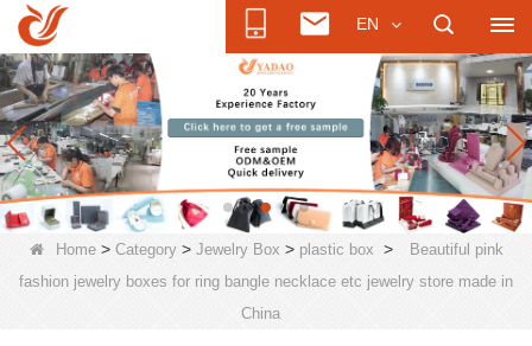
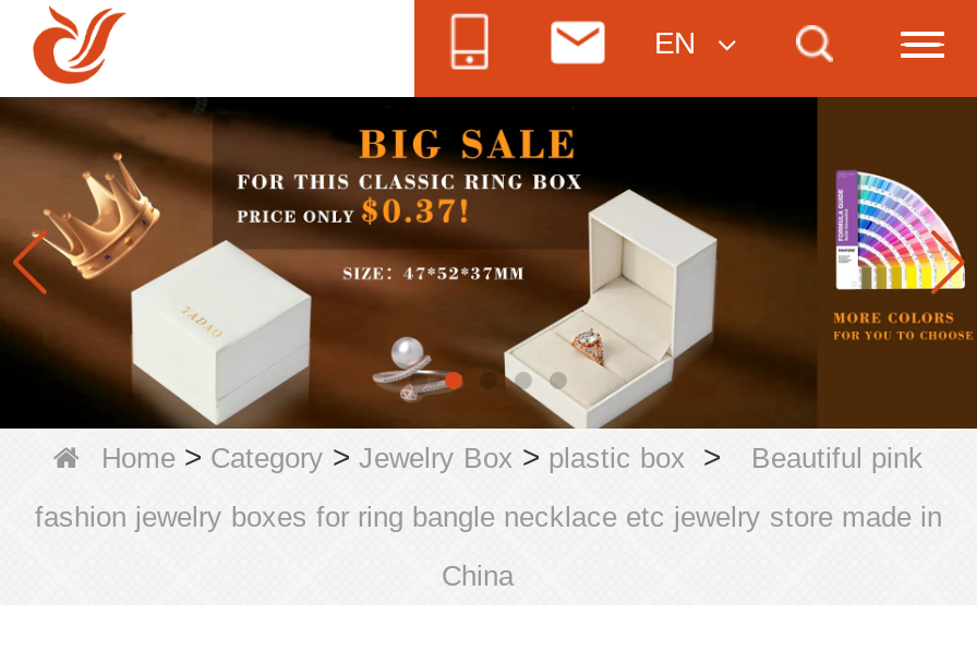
- [image]
+ [image]
